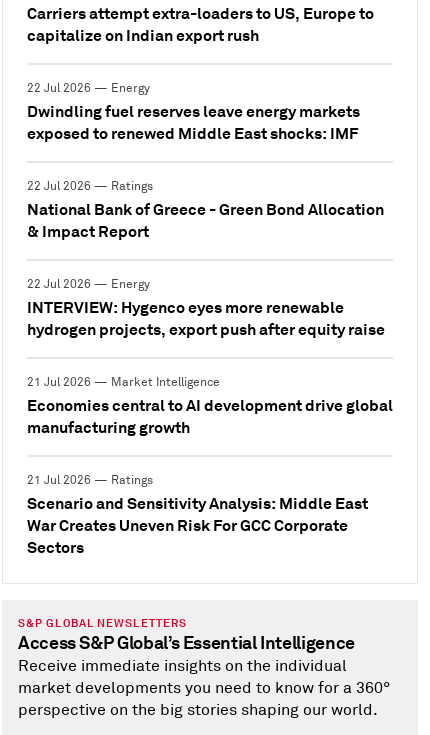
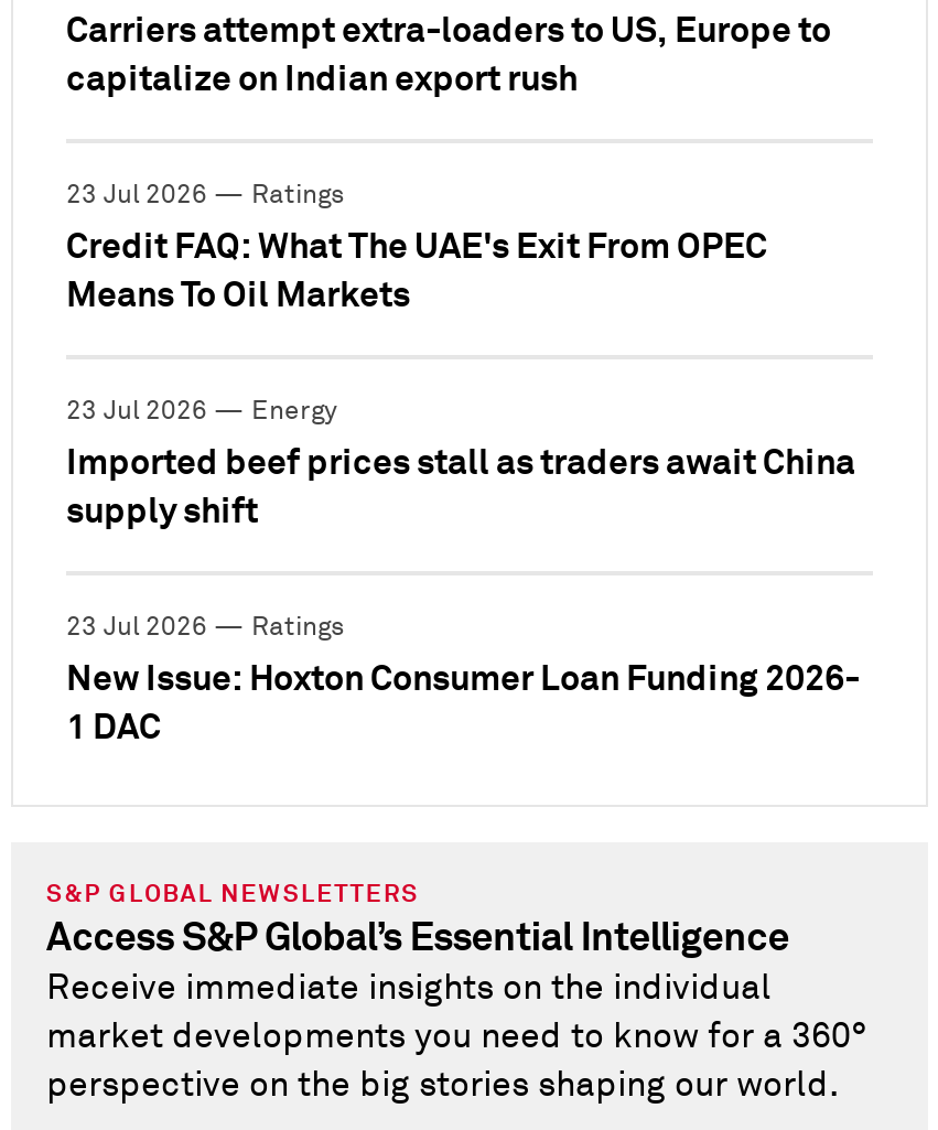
- 22 Jul 2026 — Energy
- Dwindling fuel reserves leave energy markets
- exposed to renewed Middle East shocks: IMF
- 22 Jul 2026 — Ratings
- National Bank of Greece - Green Bond Allocation
- & Impact Report
- 22 Jul 2026 — Energy
- INTERVIEW: Hygenco eyes more renewable
- hydrogen projects, export push after equity raise
- 21 Jul 2026 — Market Intelligence
- Economies central to AI development drive global
- manufacturing growth
- 21 Jul 2026 — Ratings
- Scenario and Sensitivity Analysis: Middle East
- War Creates Uneven Risk For GCC Corporate
- Sectors
+ 23 Jul 2026 — Ratings
+ Credit FAQ: What The UAE's Exit From OPEC
+ Means To Oil Markets
+ 23 Jul 2026 — Energy
+ Imported beef prices stall as traders await China
+ supply shift
+ 23 Jul 2026 — Ratings
+ New Issue: Hoxton Consumer Loan Funding 2026-
+ 1 DAC
